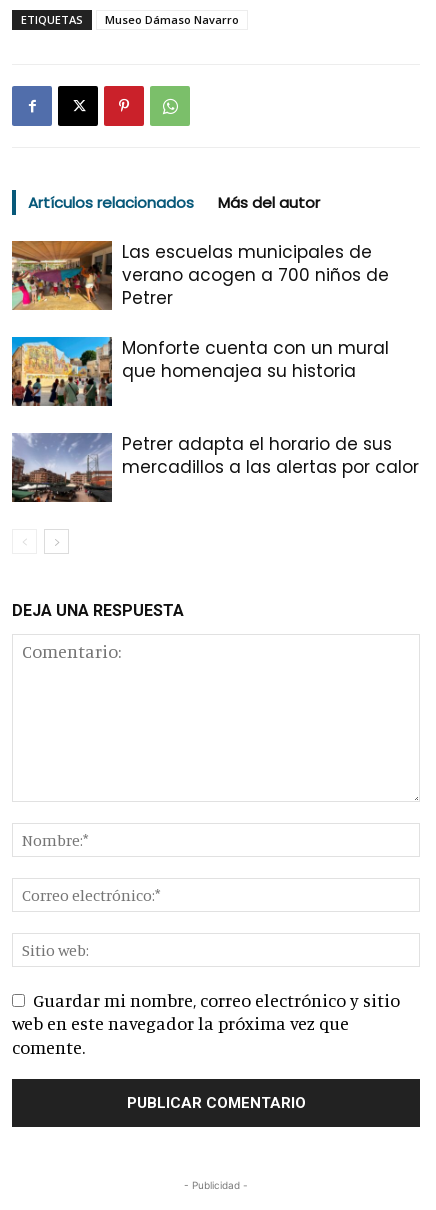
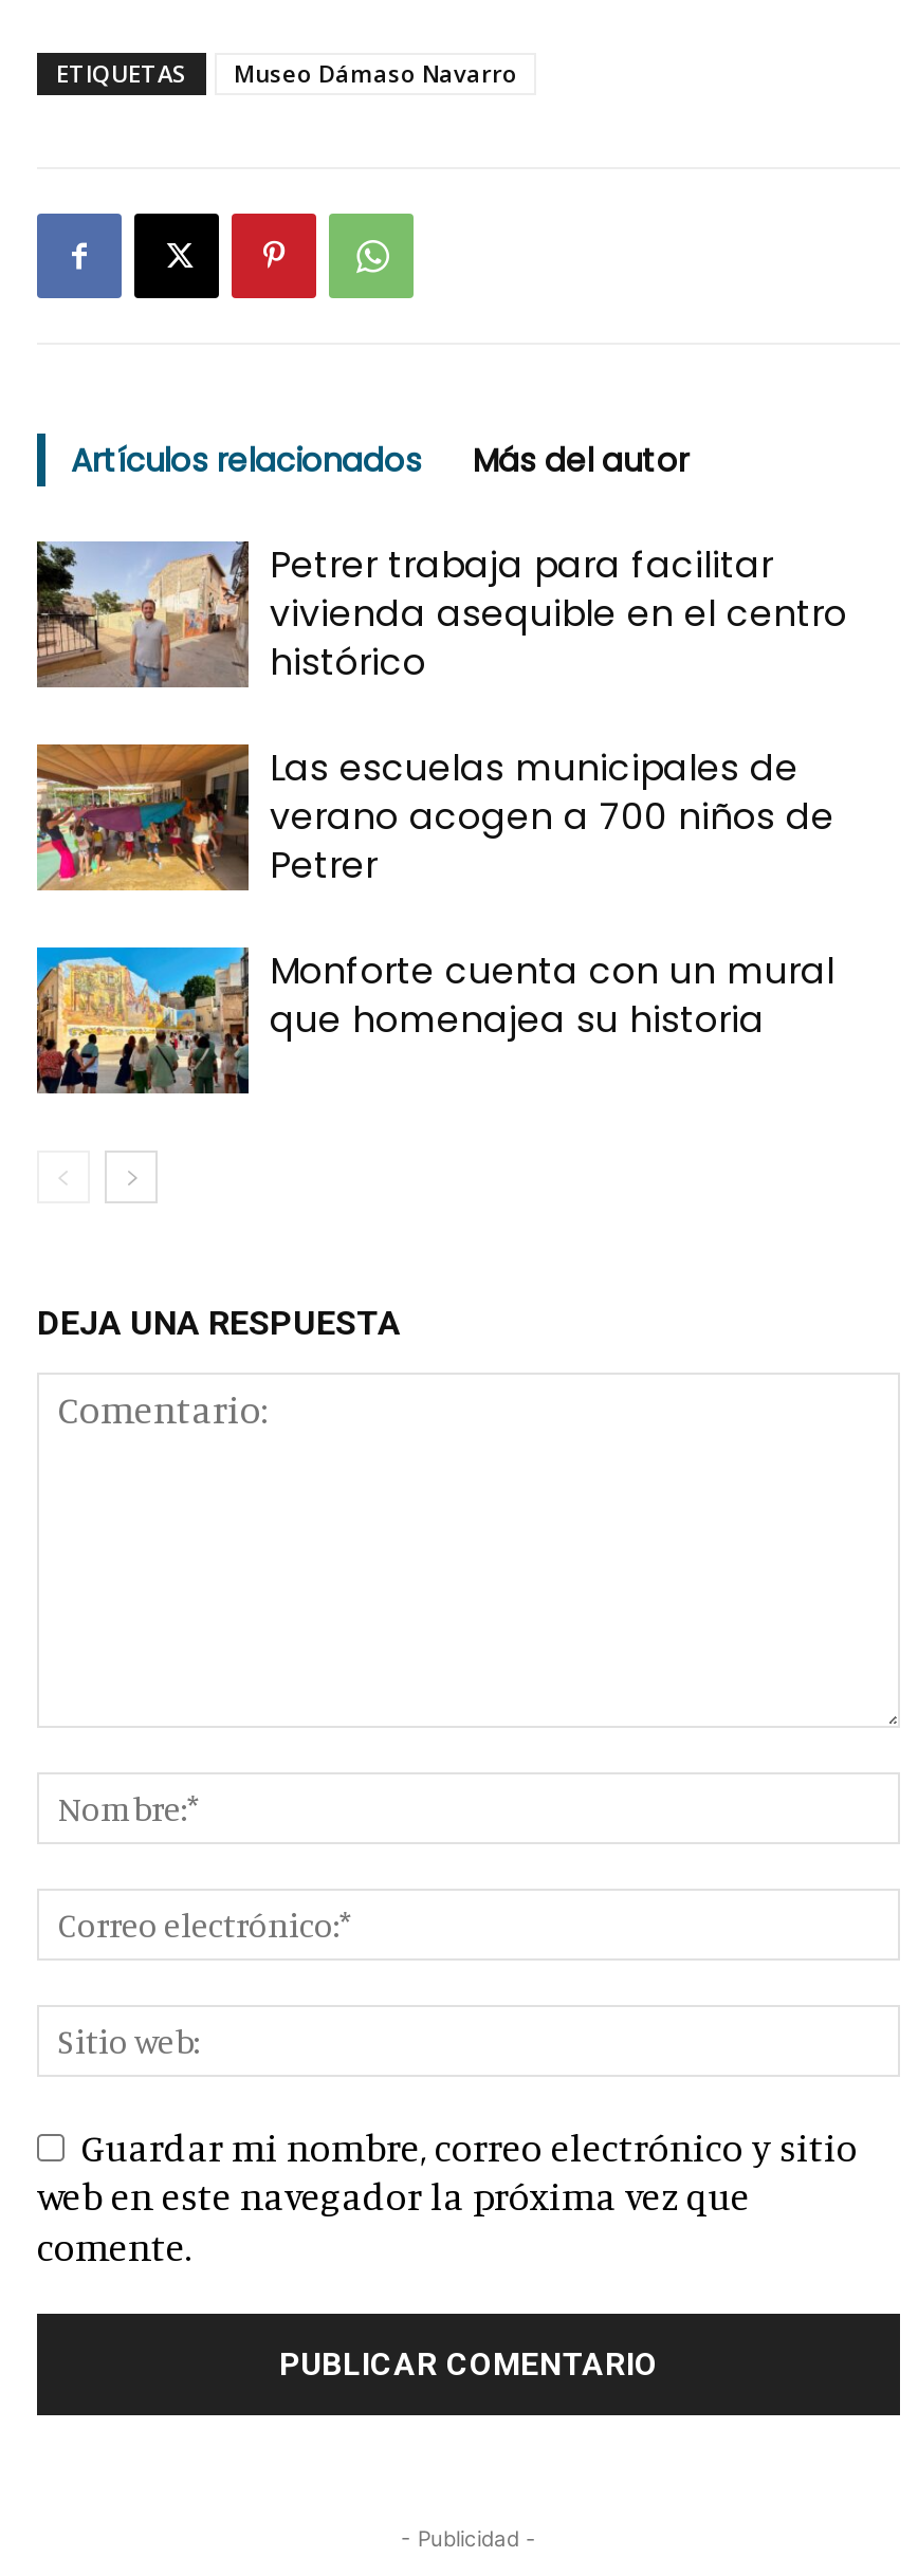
+ [image]
+ Petrer trabaja para facilitar
+ vivienda asequible en el centro
+ histórico

moved down: [image] | Las escuelas municipales de | verano acogen a 700 niños de | Petrer | Monforte cuenta con un mural | que homenajea su historia

- [image]
- Petrer adapta el horario de sus
- mercadillos a las alertas por calor
